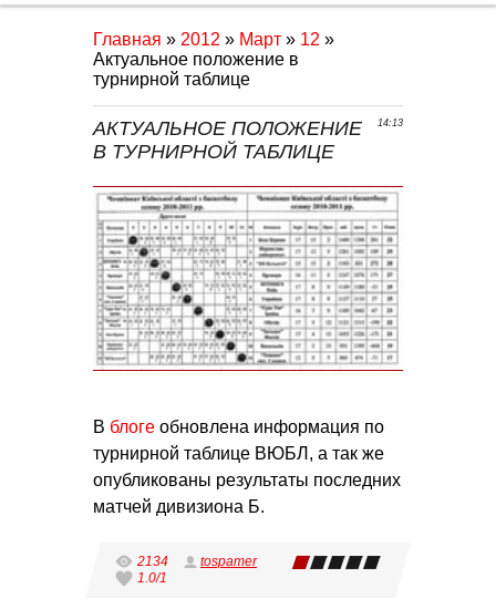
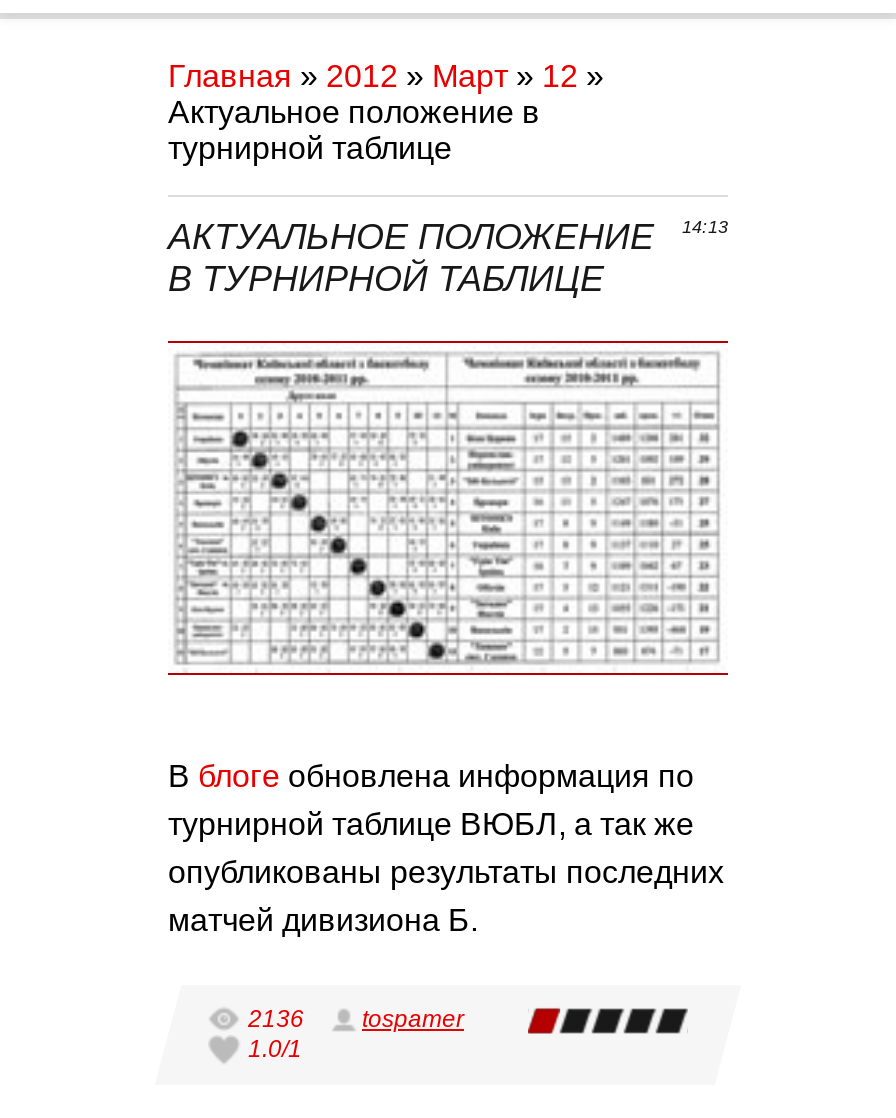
- 2134
+ 2136
